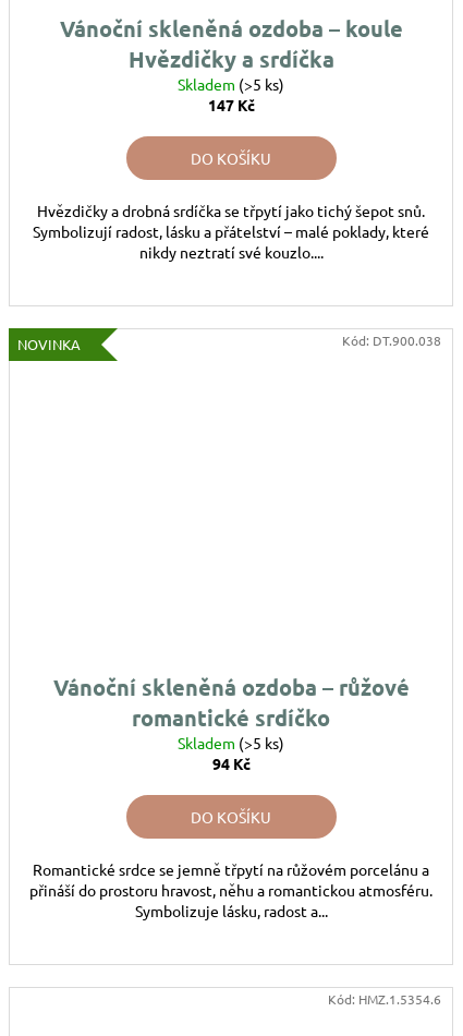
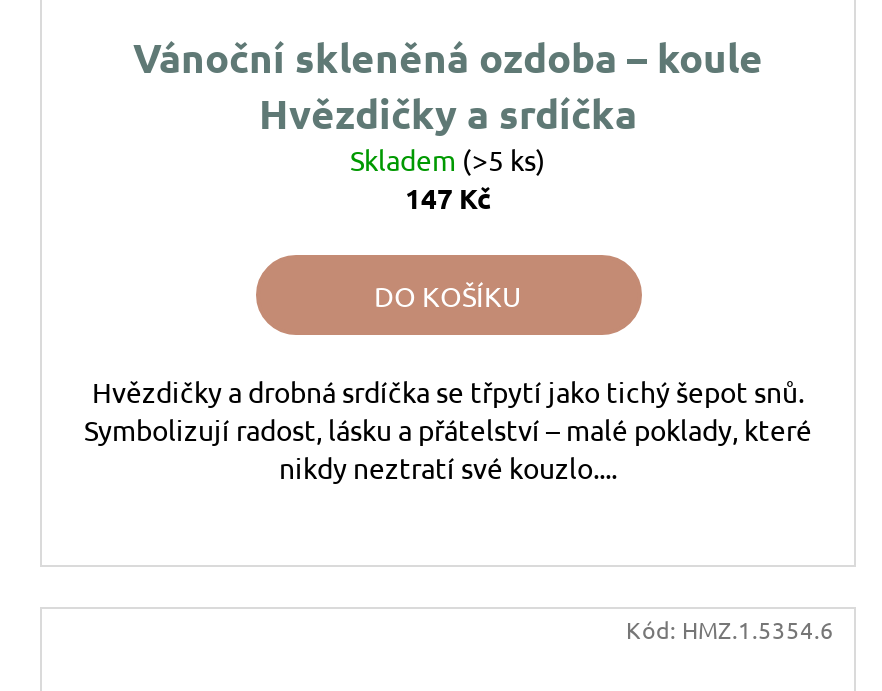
- NOVINKA

- Kód: DT.900.038

- Vánoční skleněná ozdoba – růžové
- romantické srdíčko
- Skladem (>5 ks)
- 94 Kč
- DO KOŠÍKU
- Romantické srdce se jemně třpytí na růžovém porcelánu a
- přináší do prostoru hravost, něhu a romantickou atmosféru.
- Symbolizuje lásku, radost a...
